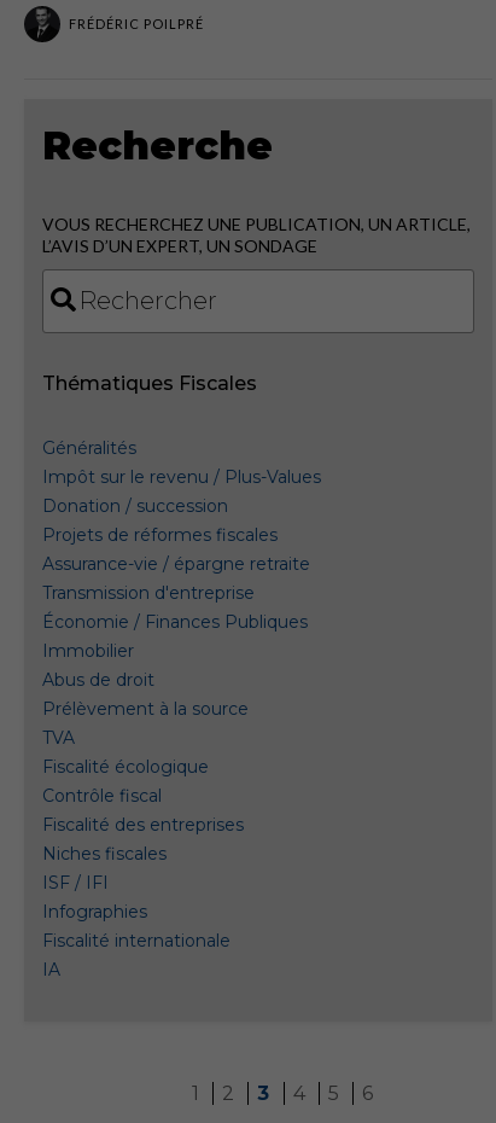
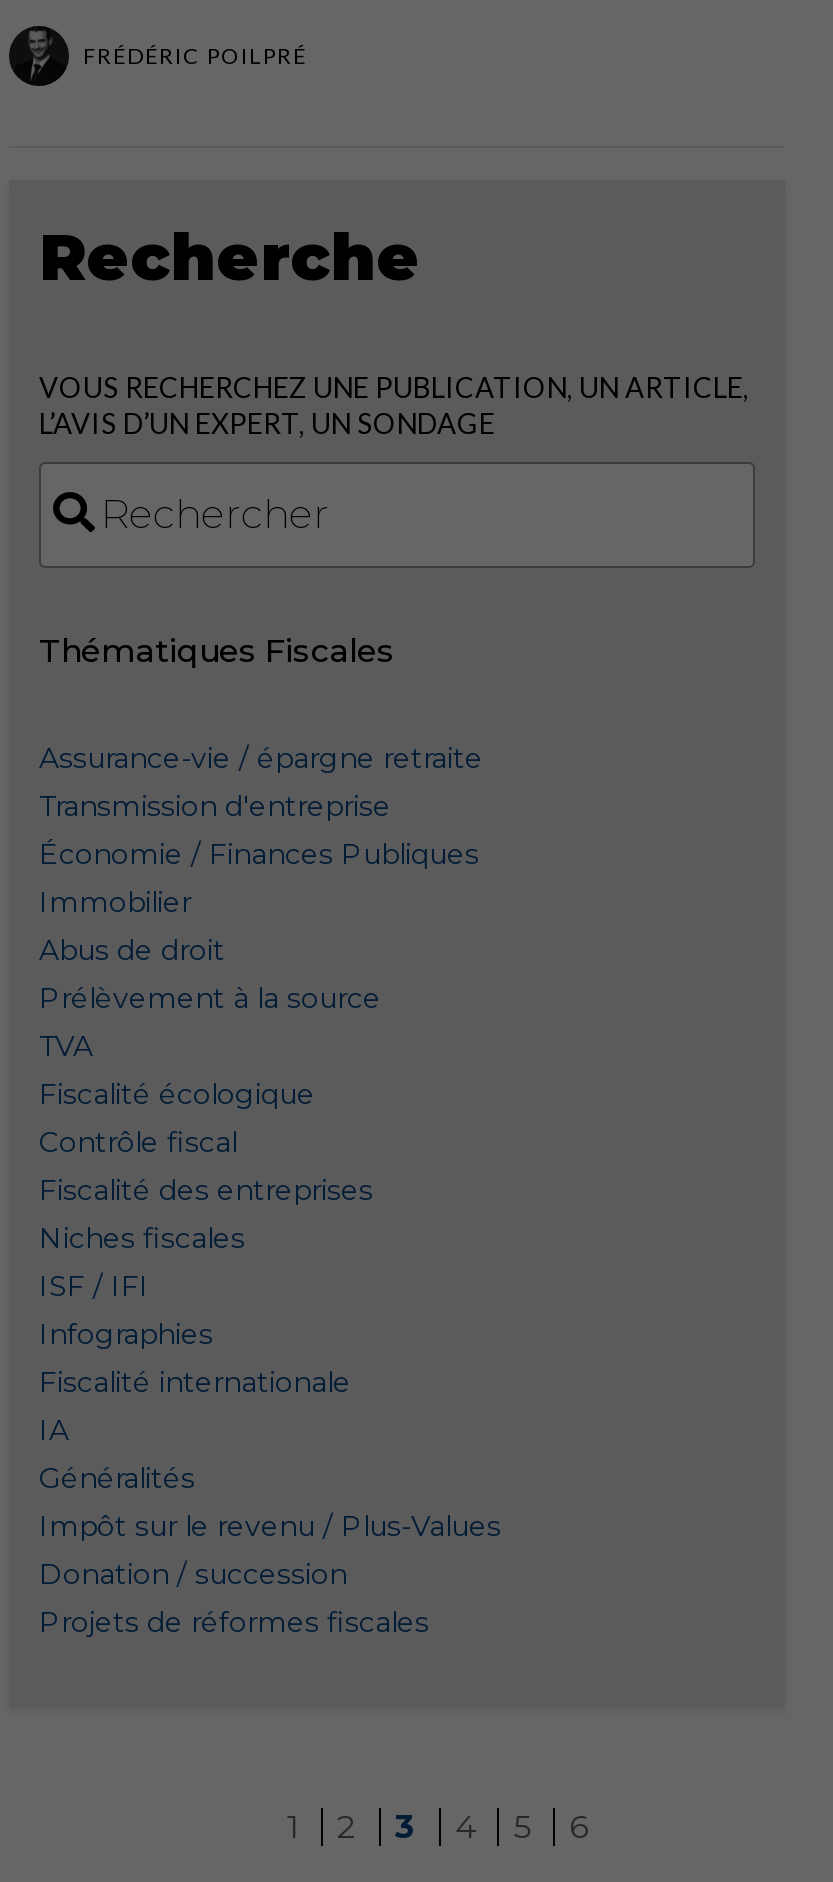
moved down: Généralités | Impôt sur le revenu / Plus-Values | Donation / succession | Projets de réformes fiscales

moved up: Assurance-vie / épargne retraite | Transmission d'entreprise | Économie / Finances Publiques | ... | Fiscalité internationale | IA
